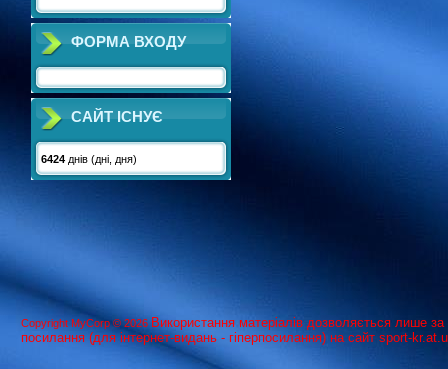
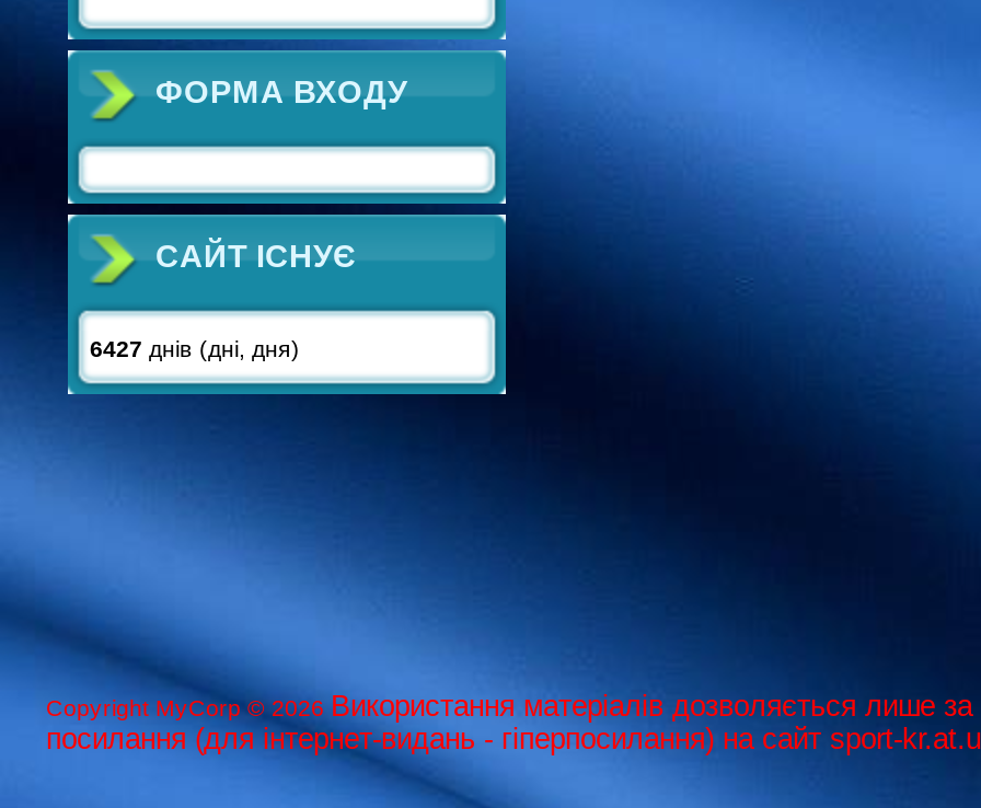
- 6424 днів (дні, дня)
+ 6427 днів (дні, дня)
